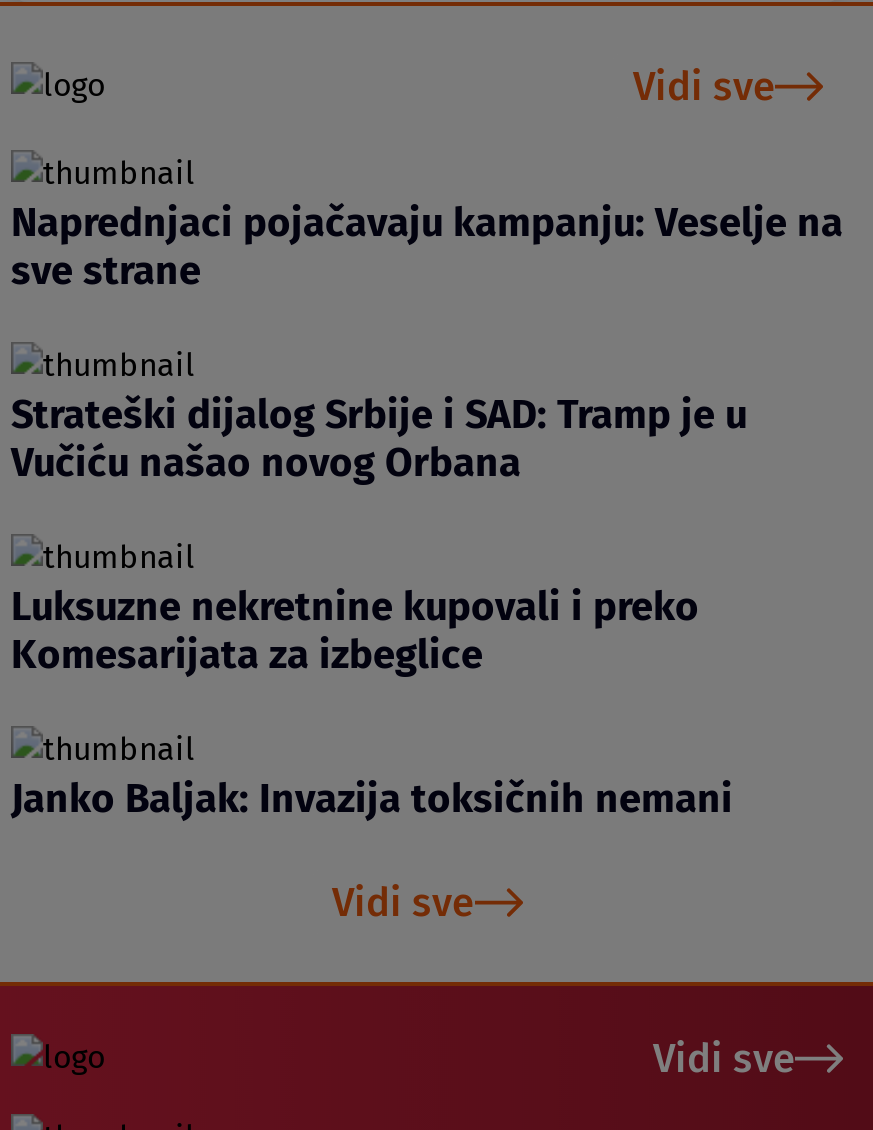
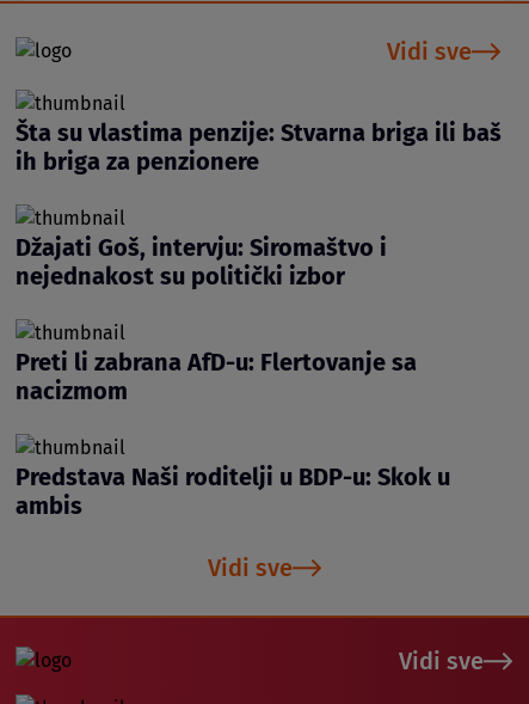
- Naprednjaci pojačavaju kampanju: Veselje na
- sve strane
+ Šta su vlastima penzije: Stvarna briga ili baš
+ ih briga za penzionere

- Strateški dijalog Srbije i SAD: Tramp je u
- Vučiću našao novog Orbana
+ Džajati Goš, intervju: Siromaštvo i
+ nejednakost su politički izbor

- Luksuzne nekretnine kupovali i preko
- Komesarijata za izbeglice
+ Preti li zabrana AfD-u: Flertovanje sa
+ nacizmom

- Janko Baljak: Invazija toksičnih nemani
+ Predstava Naši roditelji u BDP-u: Skok u
+ ambis
